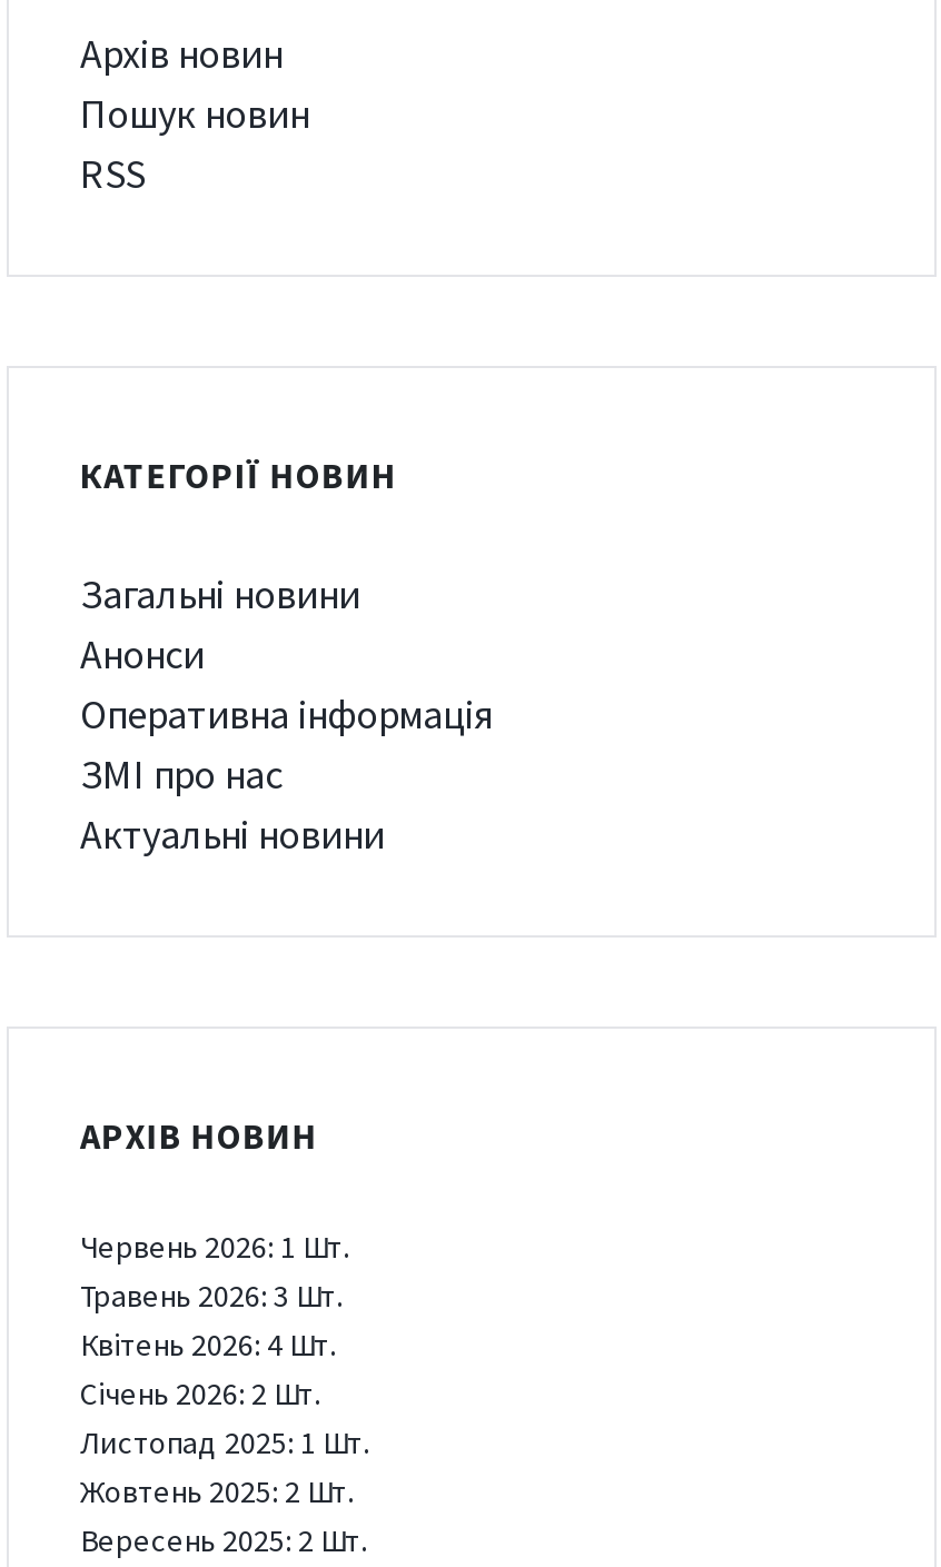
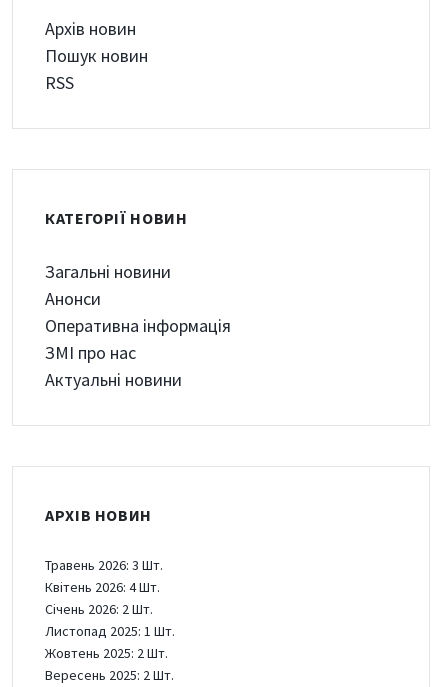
- Червень 2026: 1 Шт.
